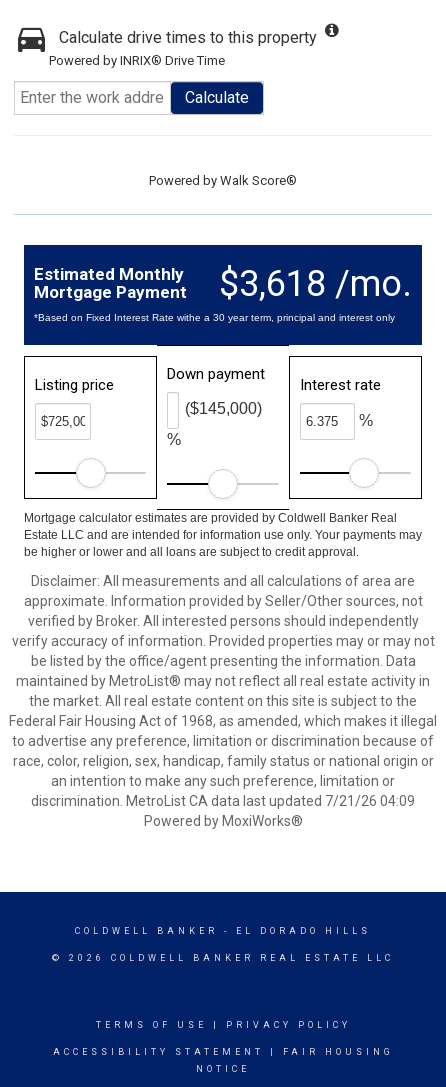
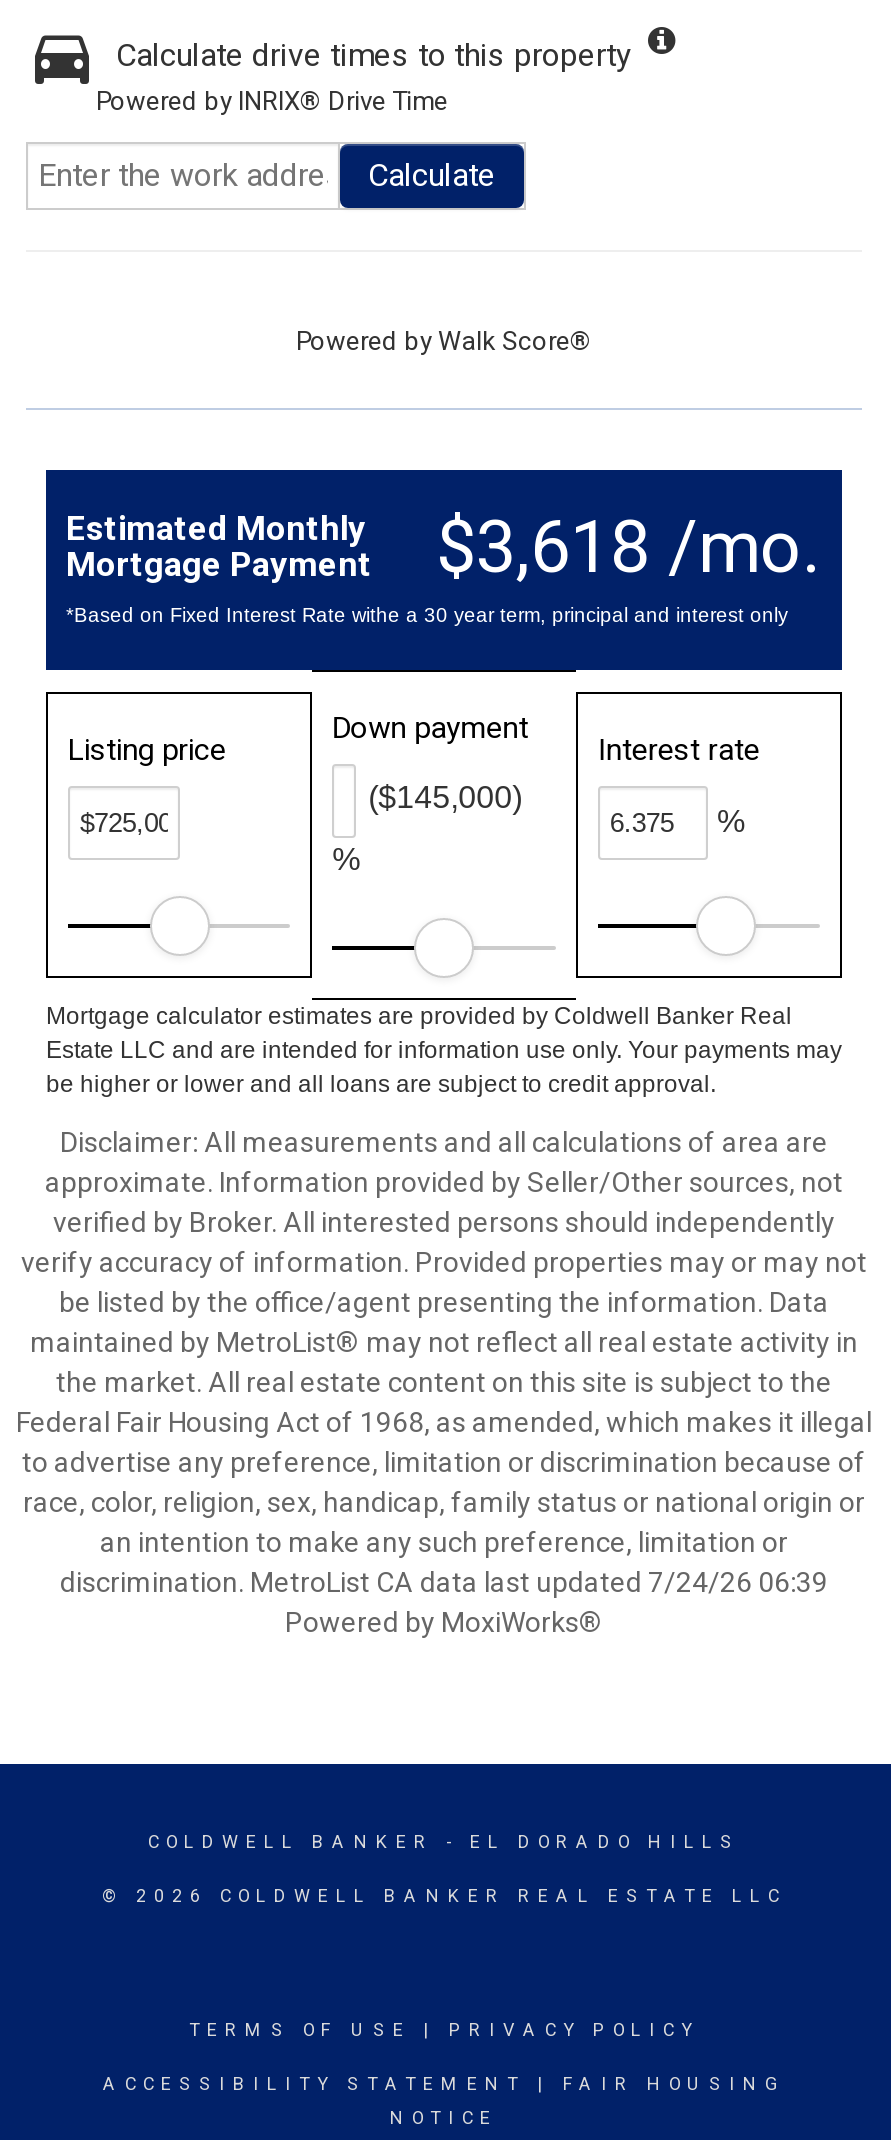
- discrimination. MetroList CA data last updated 7/21/26 04:09
+ discrimination. MetroList CA data last updated 7/24/26 06:39
